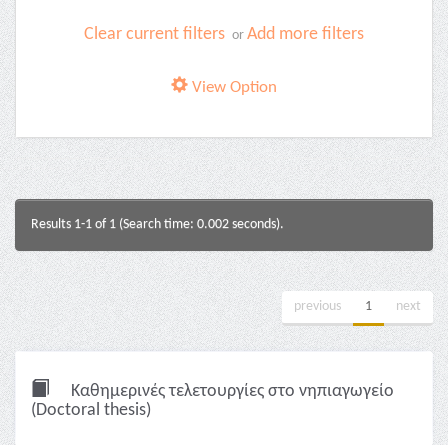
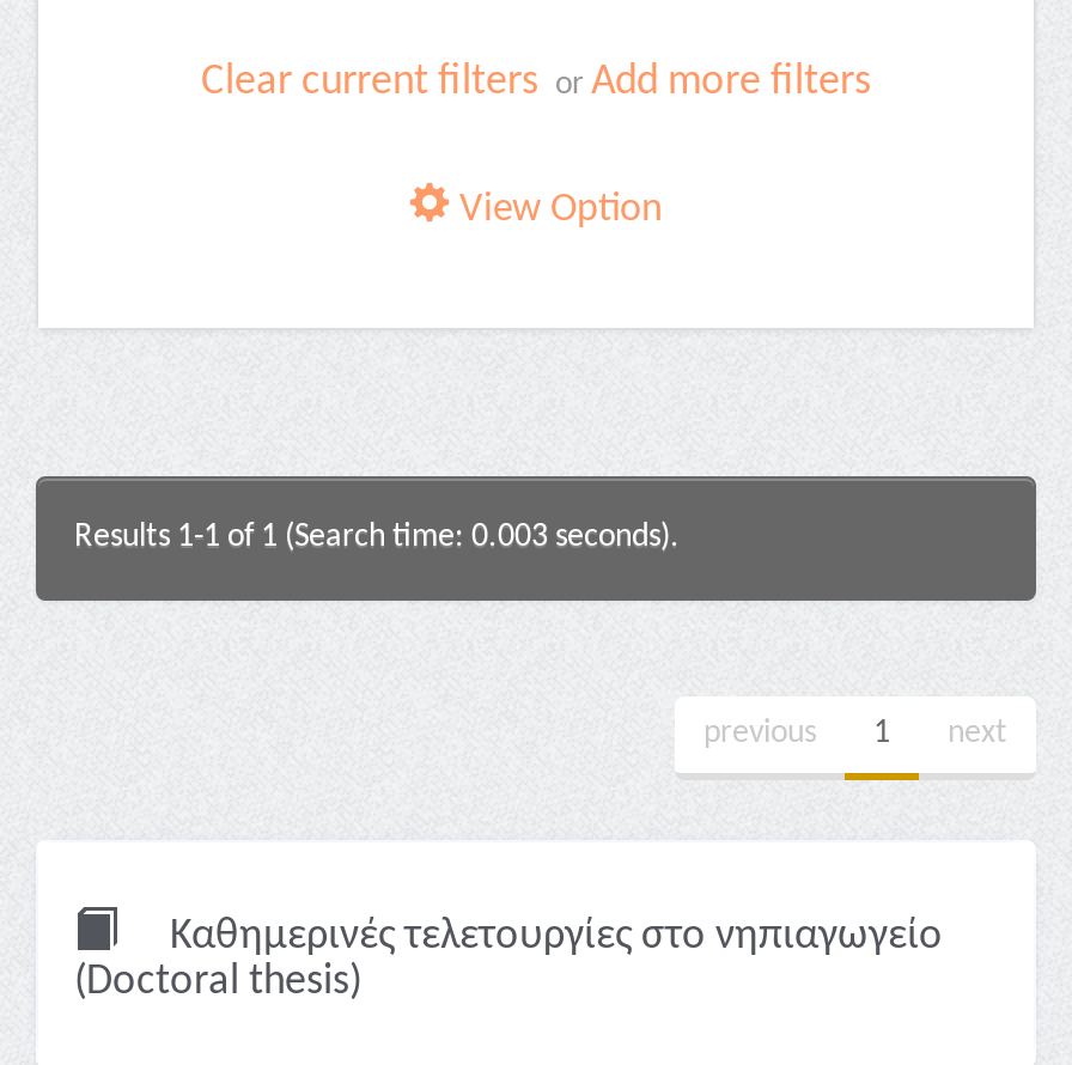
- Results 1-1 of 1 (Search time: 0.002 seconds).
+ Results 1-1 of 1 (Search time: 0.003 seconds).
